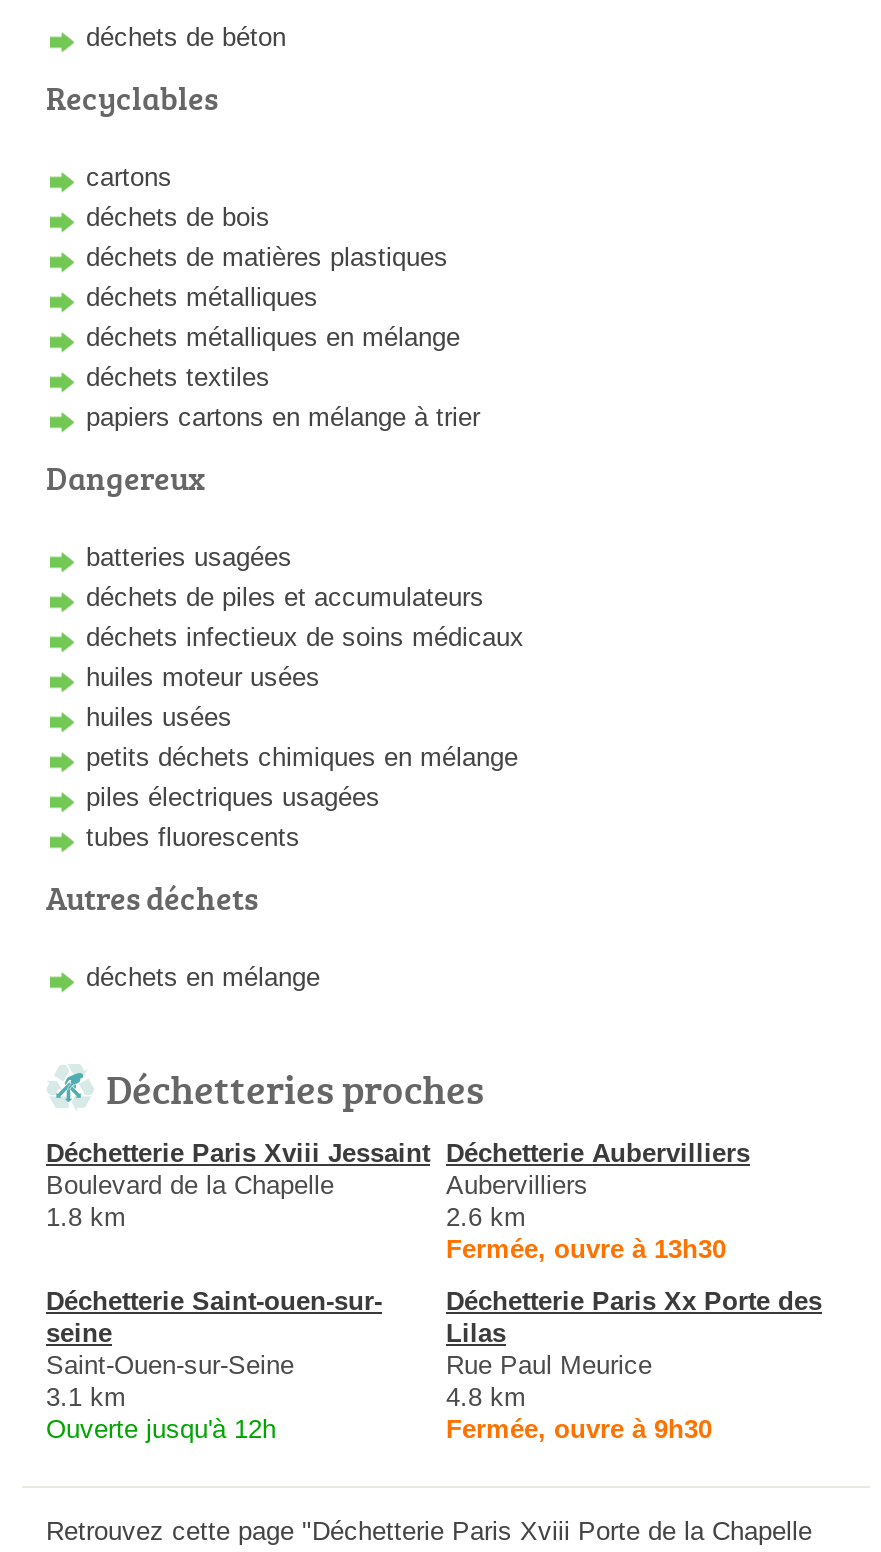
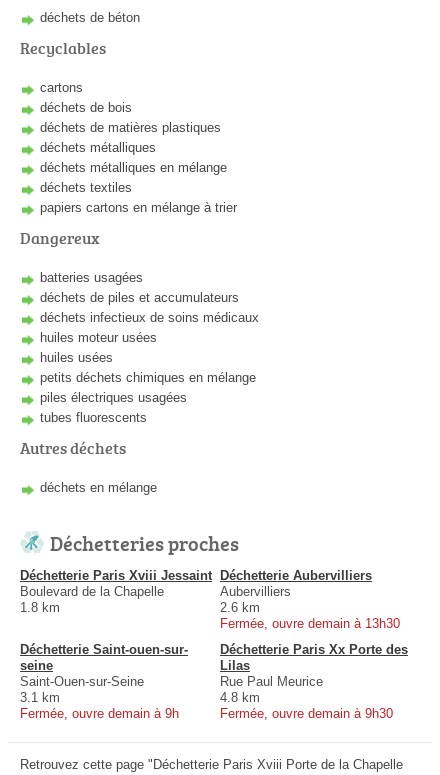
- Fermée, ouvre à 13h30
+ Fermée, ouvre demain à 13h30

- Ouverte jusqu'à 12h
+ Fermée, ouvre demain à 9h

- Fermée, ouvre à 9h30
+ Fermée, ouvre demain à 9h30
